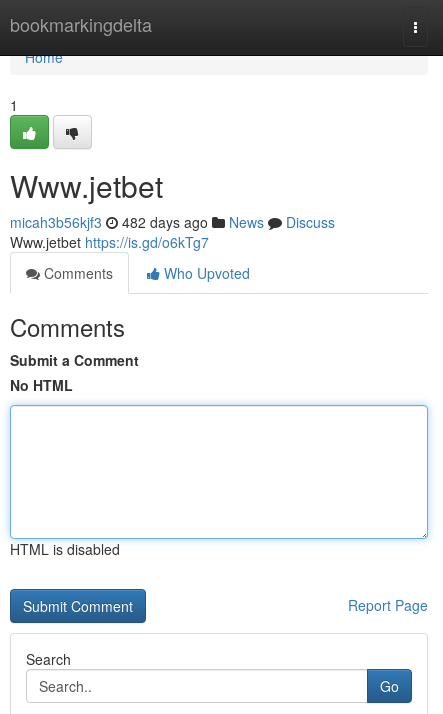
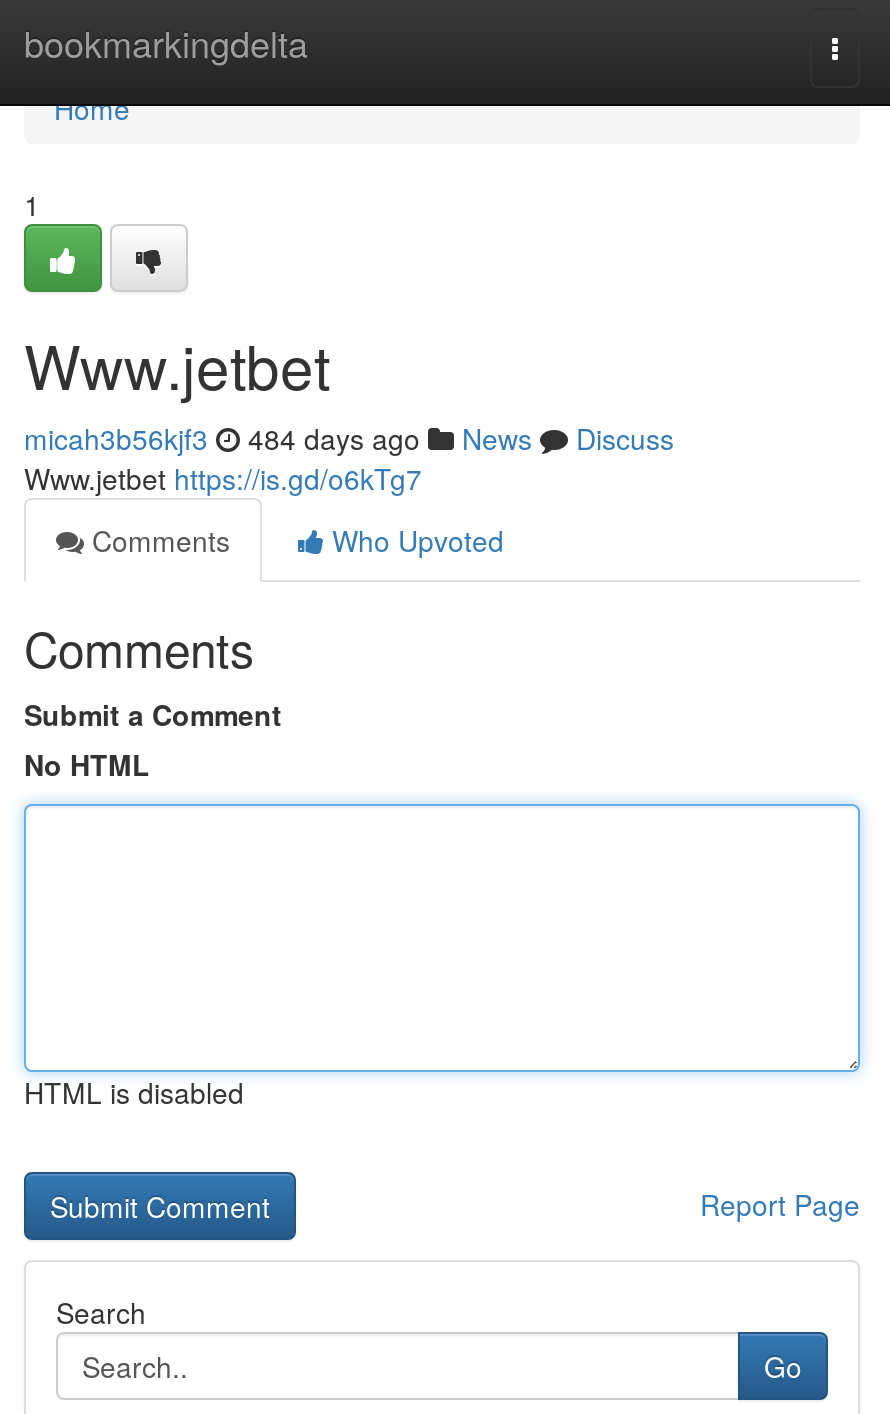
- micah3b56kjf3 482 days ago News Discuss
+ micah3b56kjf3 484 days ago News Discuss
